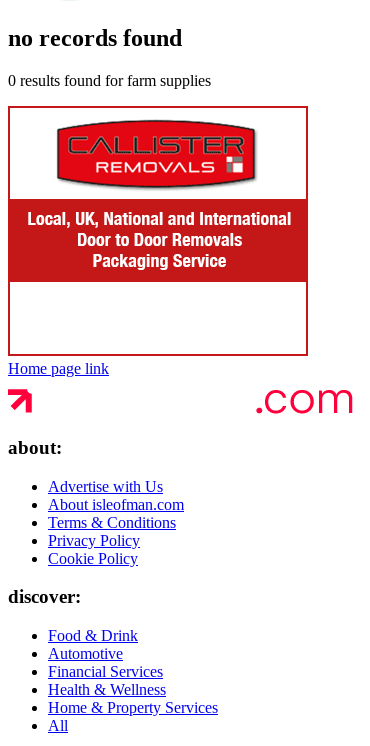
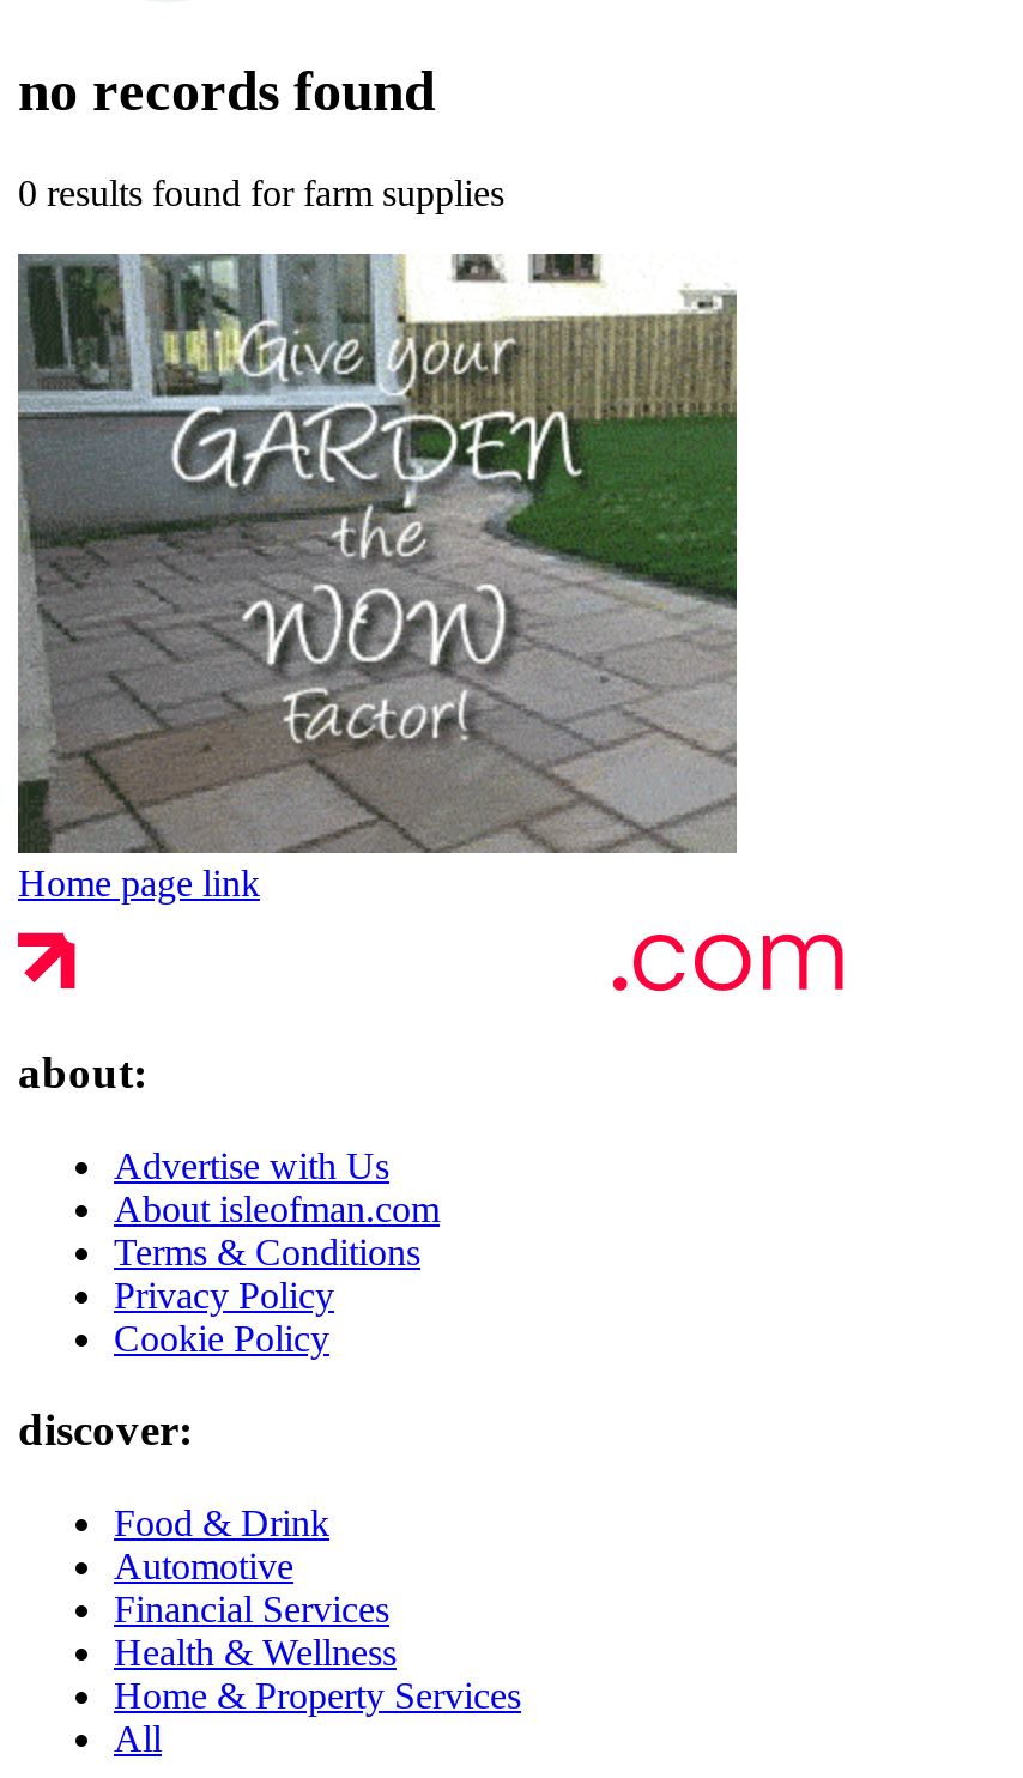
- [image]
+ [image]
